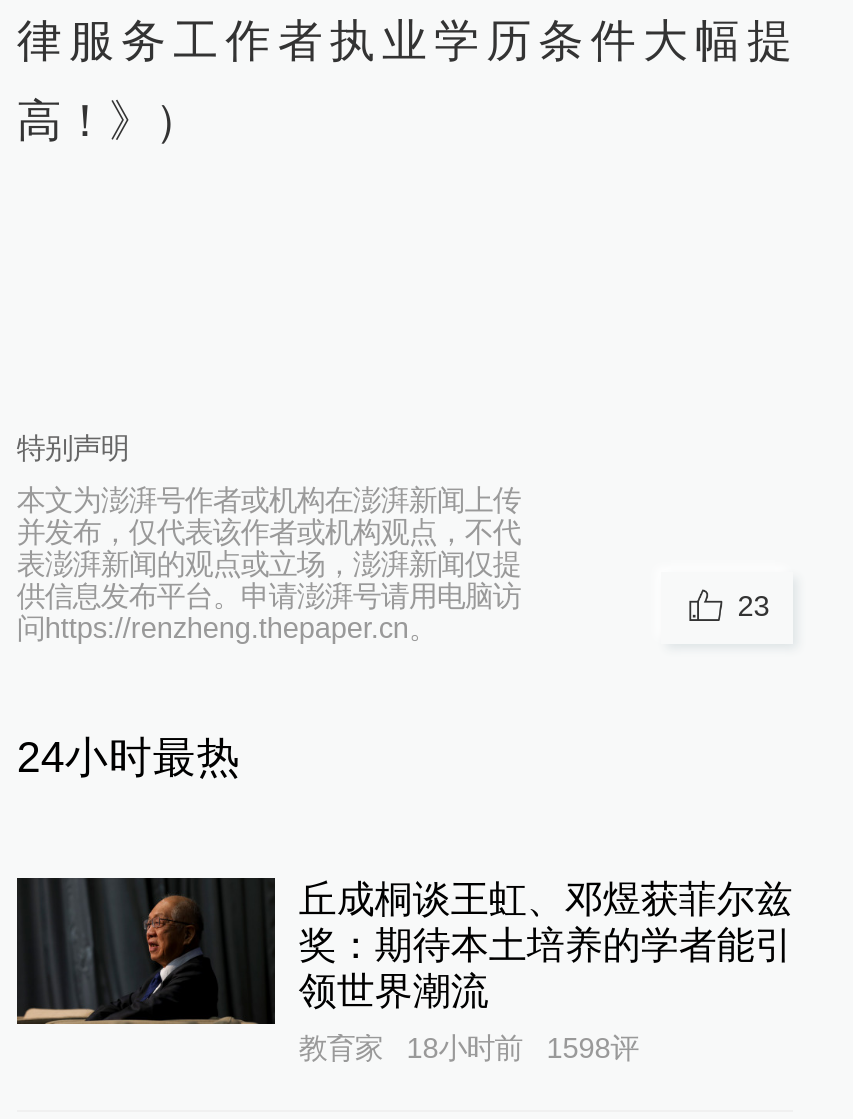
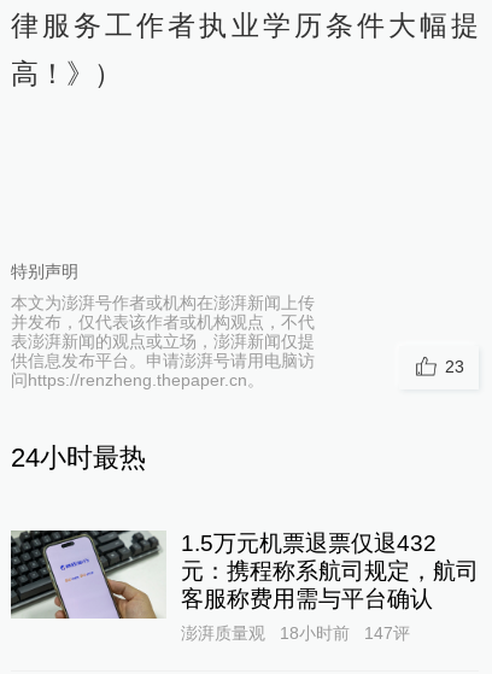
- [image]
- 丘成桐谈王虹、邓煜获菲尔兹
- 奖：期待本土培养的学者能引
- 领世界潮流
+ [image]
+ 1.5万元机票退票仅退432
+ 元：携程称系航司规定，航司
+ 客服称费用需与平台确认

- 教育家
+ 澎湃质量观

- 1598评
+ 147评
